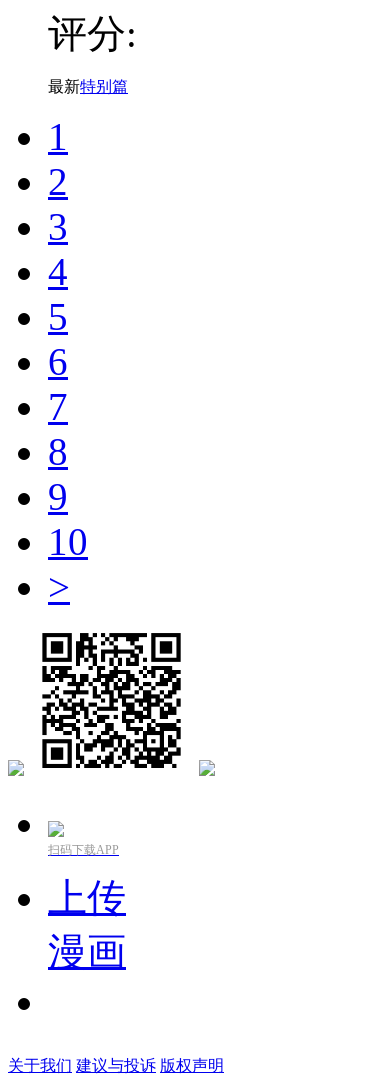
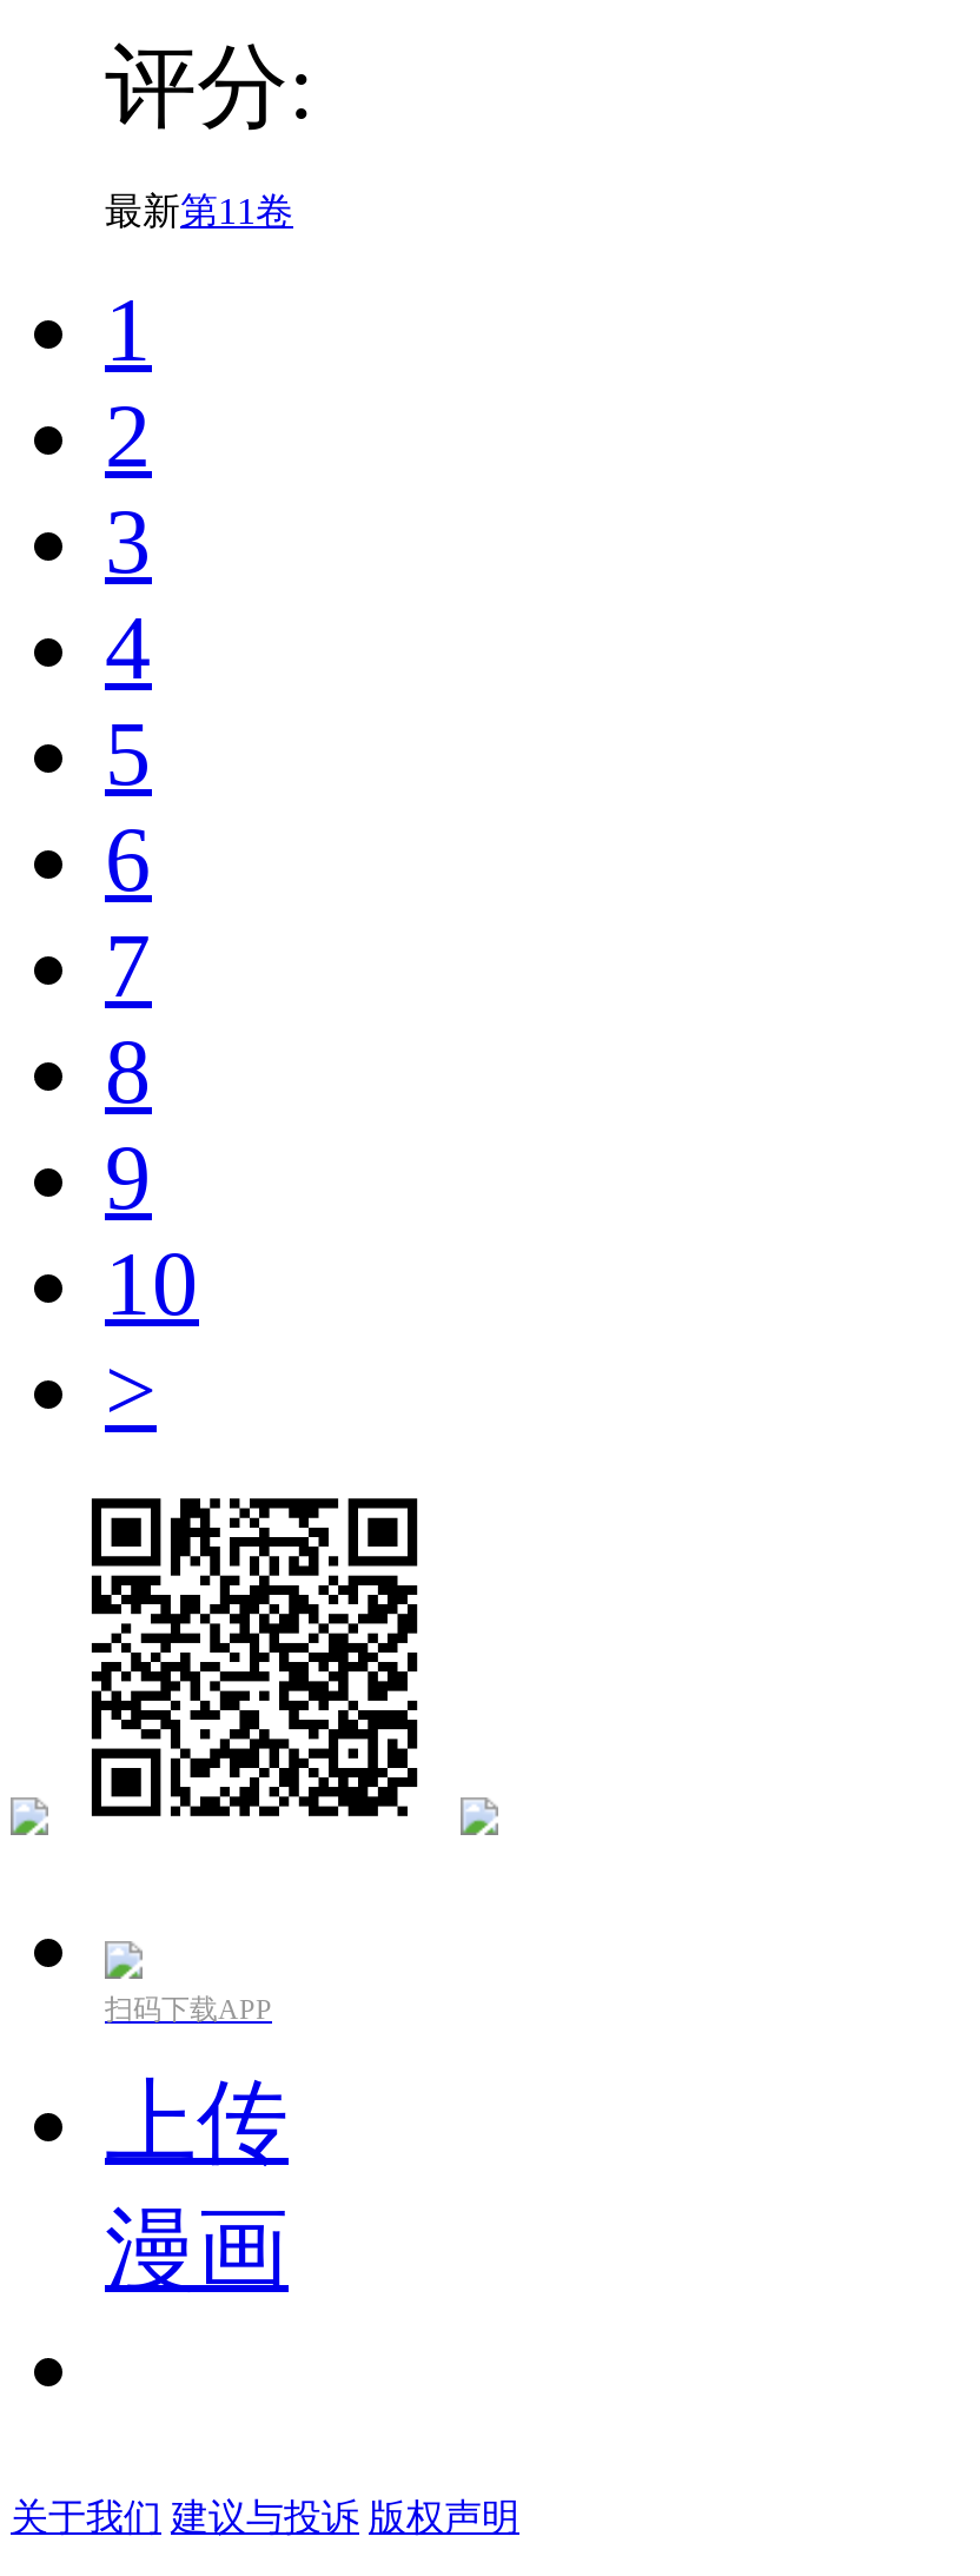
- 最新特别篇
+ 最新第11卷
